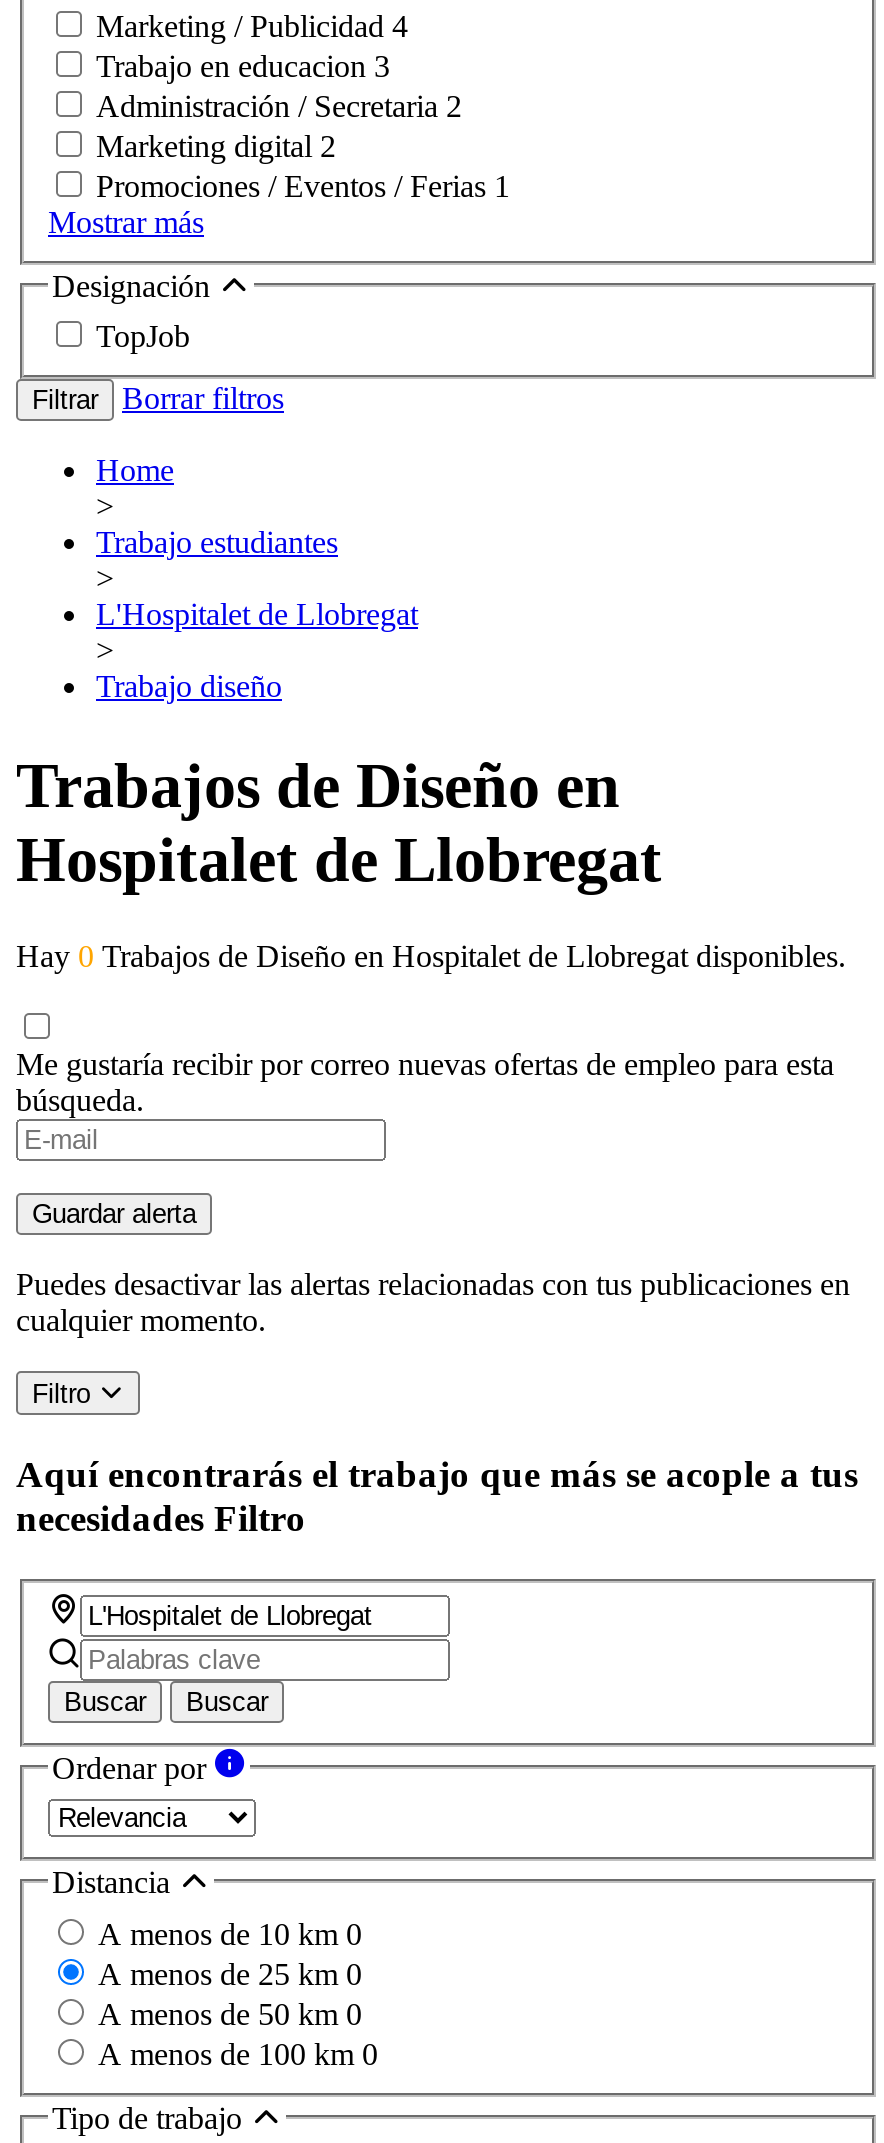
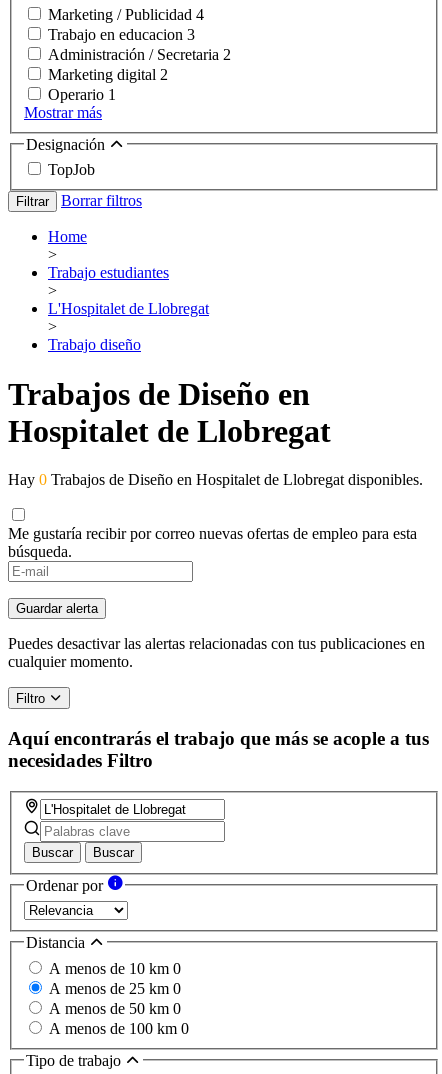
- Promociones / Eventos / Ferias 1
+ Operario 1
